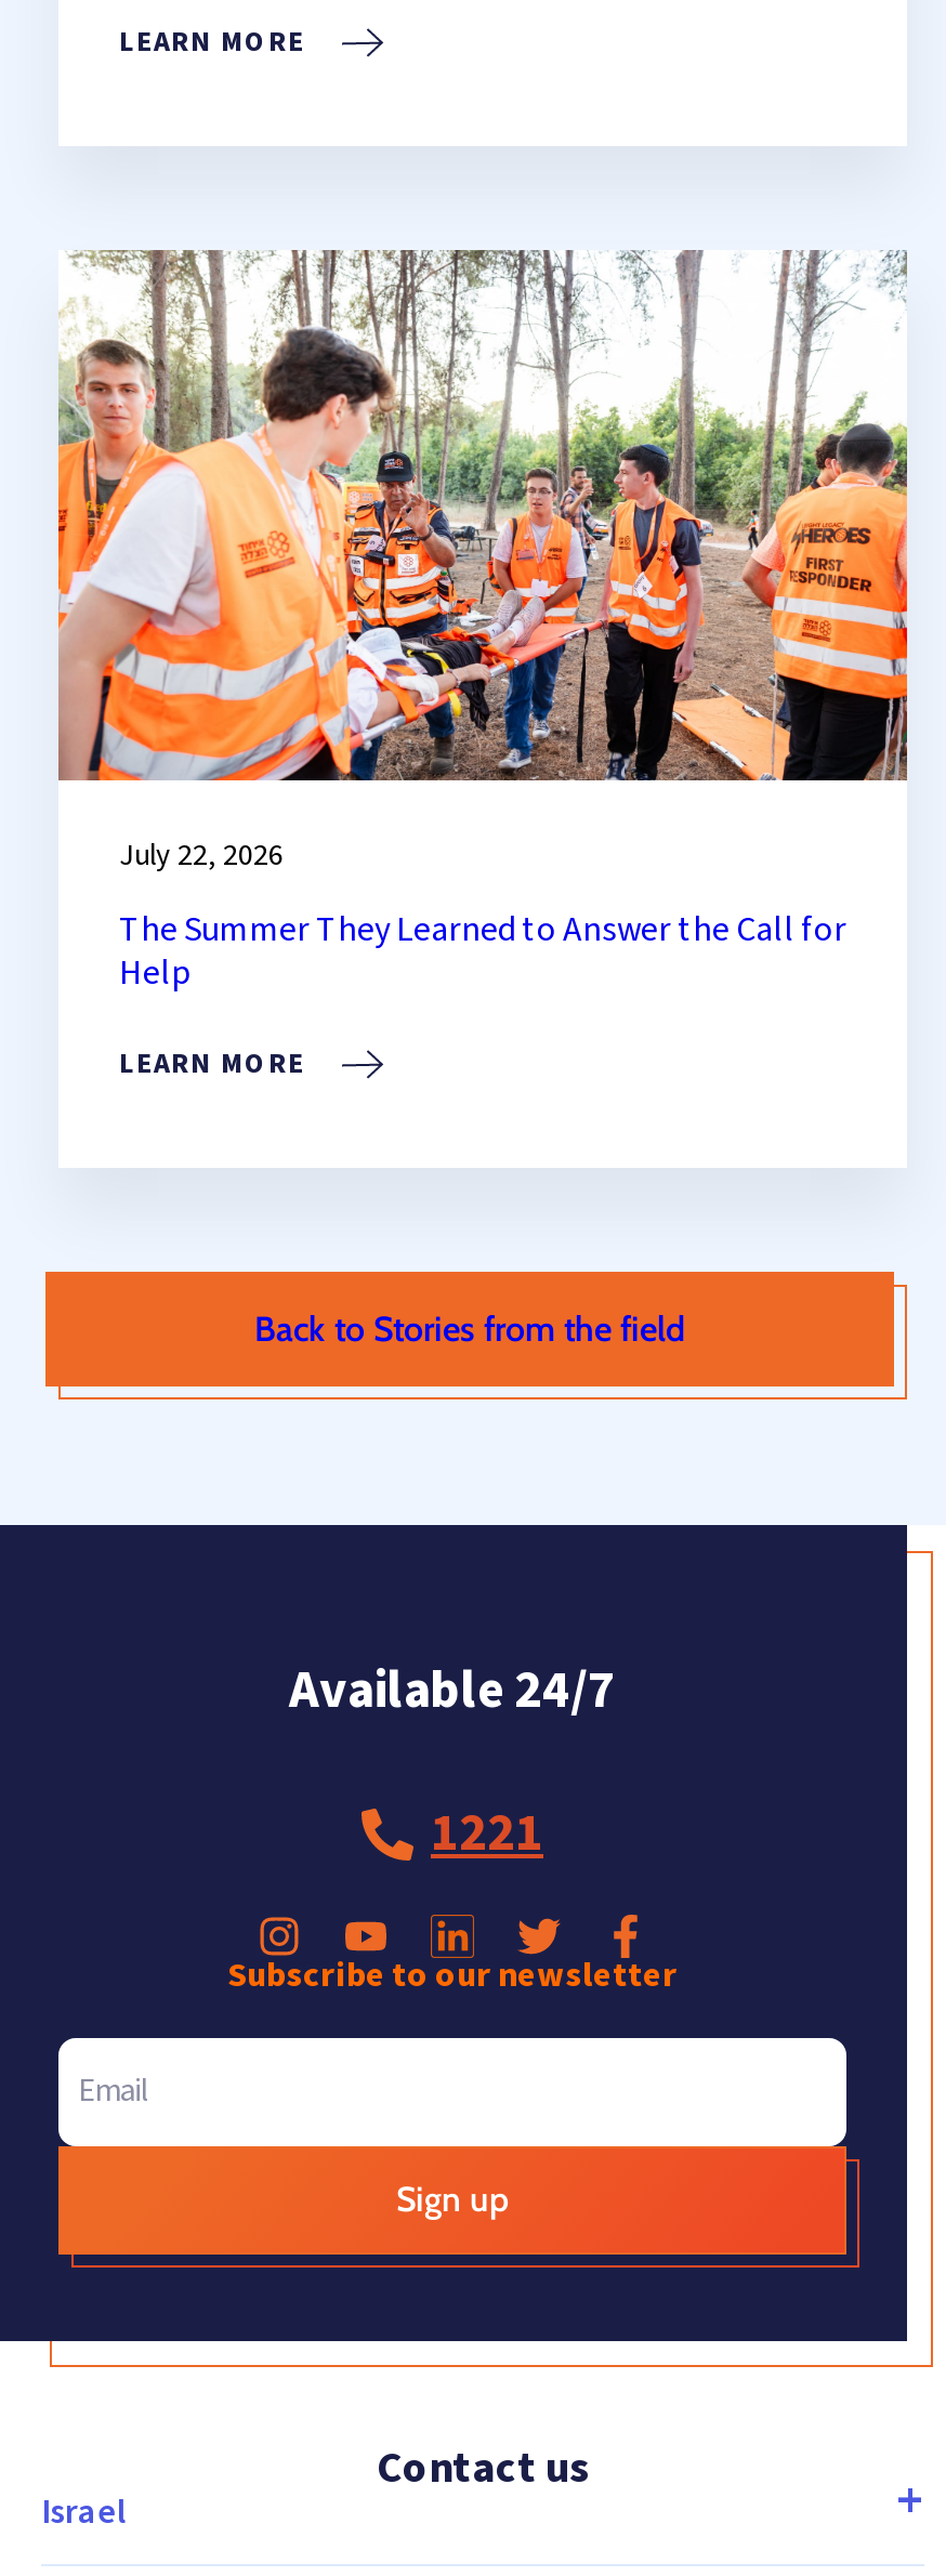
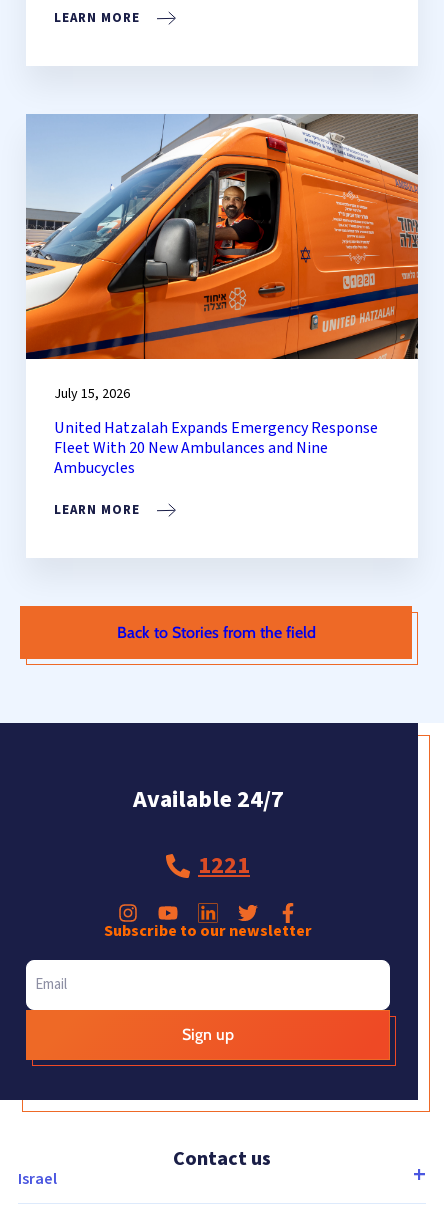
- [image]
- July 22, 2026
+ [image]
+ July 15, 2026

- The Summer They Learned to Answer the Call for
- Help
+ United Hatzalah Expands Emergency Response
+ Fleet With 20 New Ambulances and Nine
+ Ambucycles
